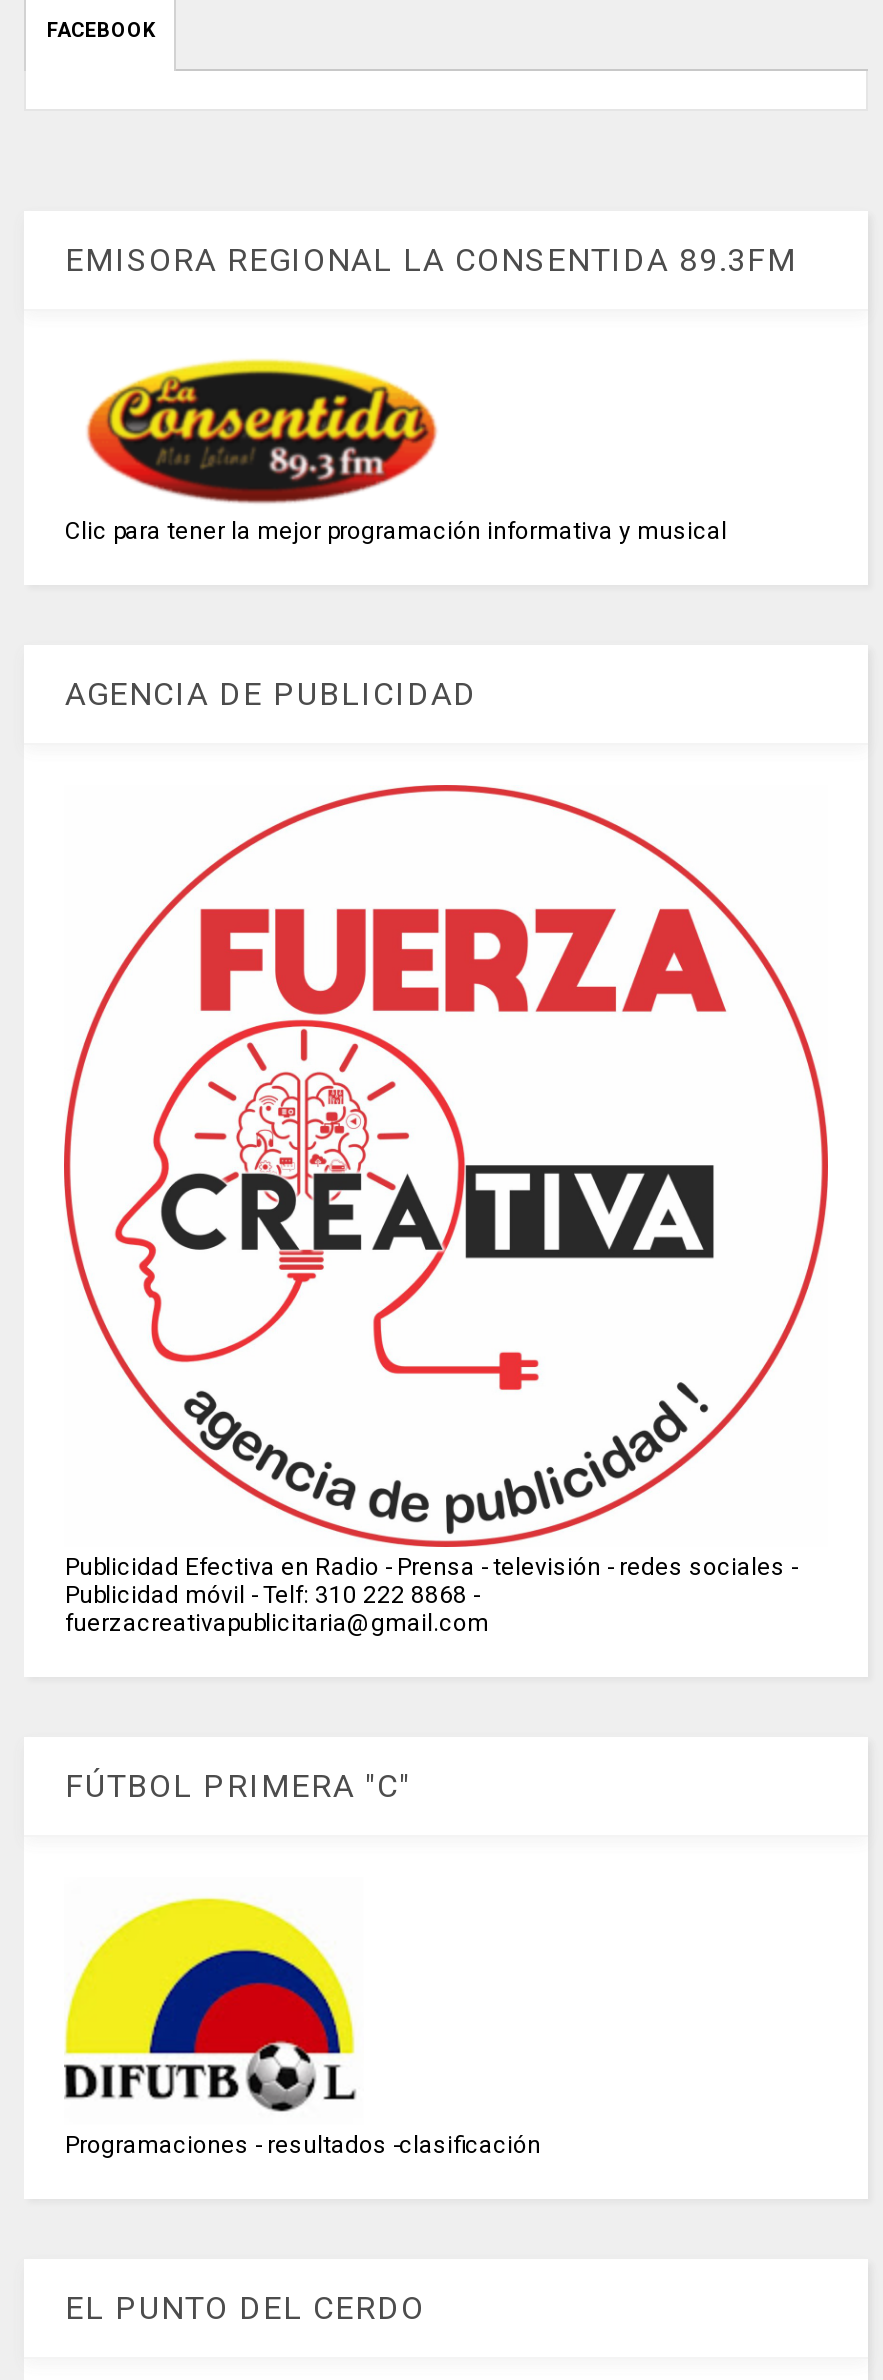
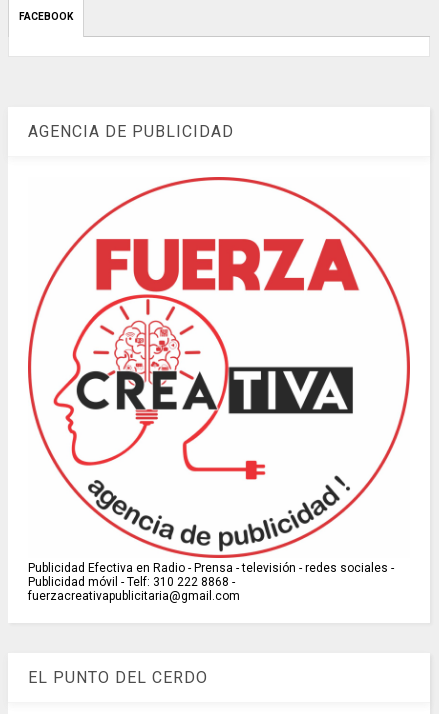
- EMISORA REGIONAL LA CONSENTIDA 89.3FM

- [image]
- Clic para tener la mejor programación informativa y musical

- FÚTBOL PRIMERA "C"

- [image]
- Programaciones - resultados -clasificación
